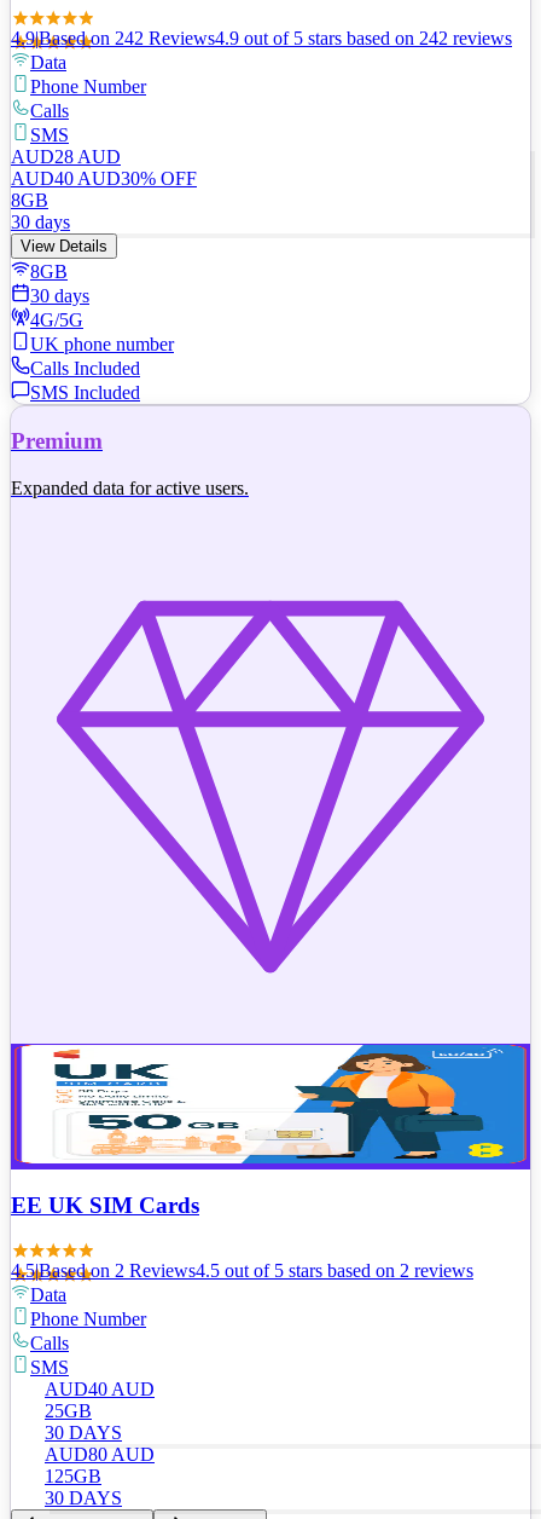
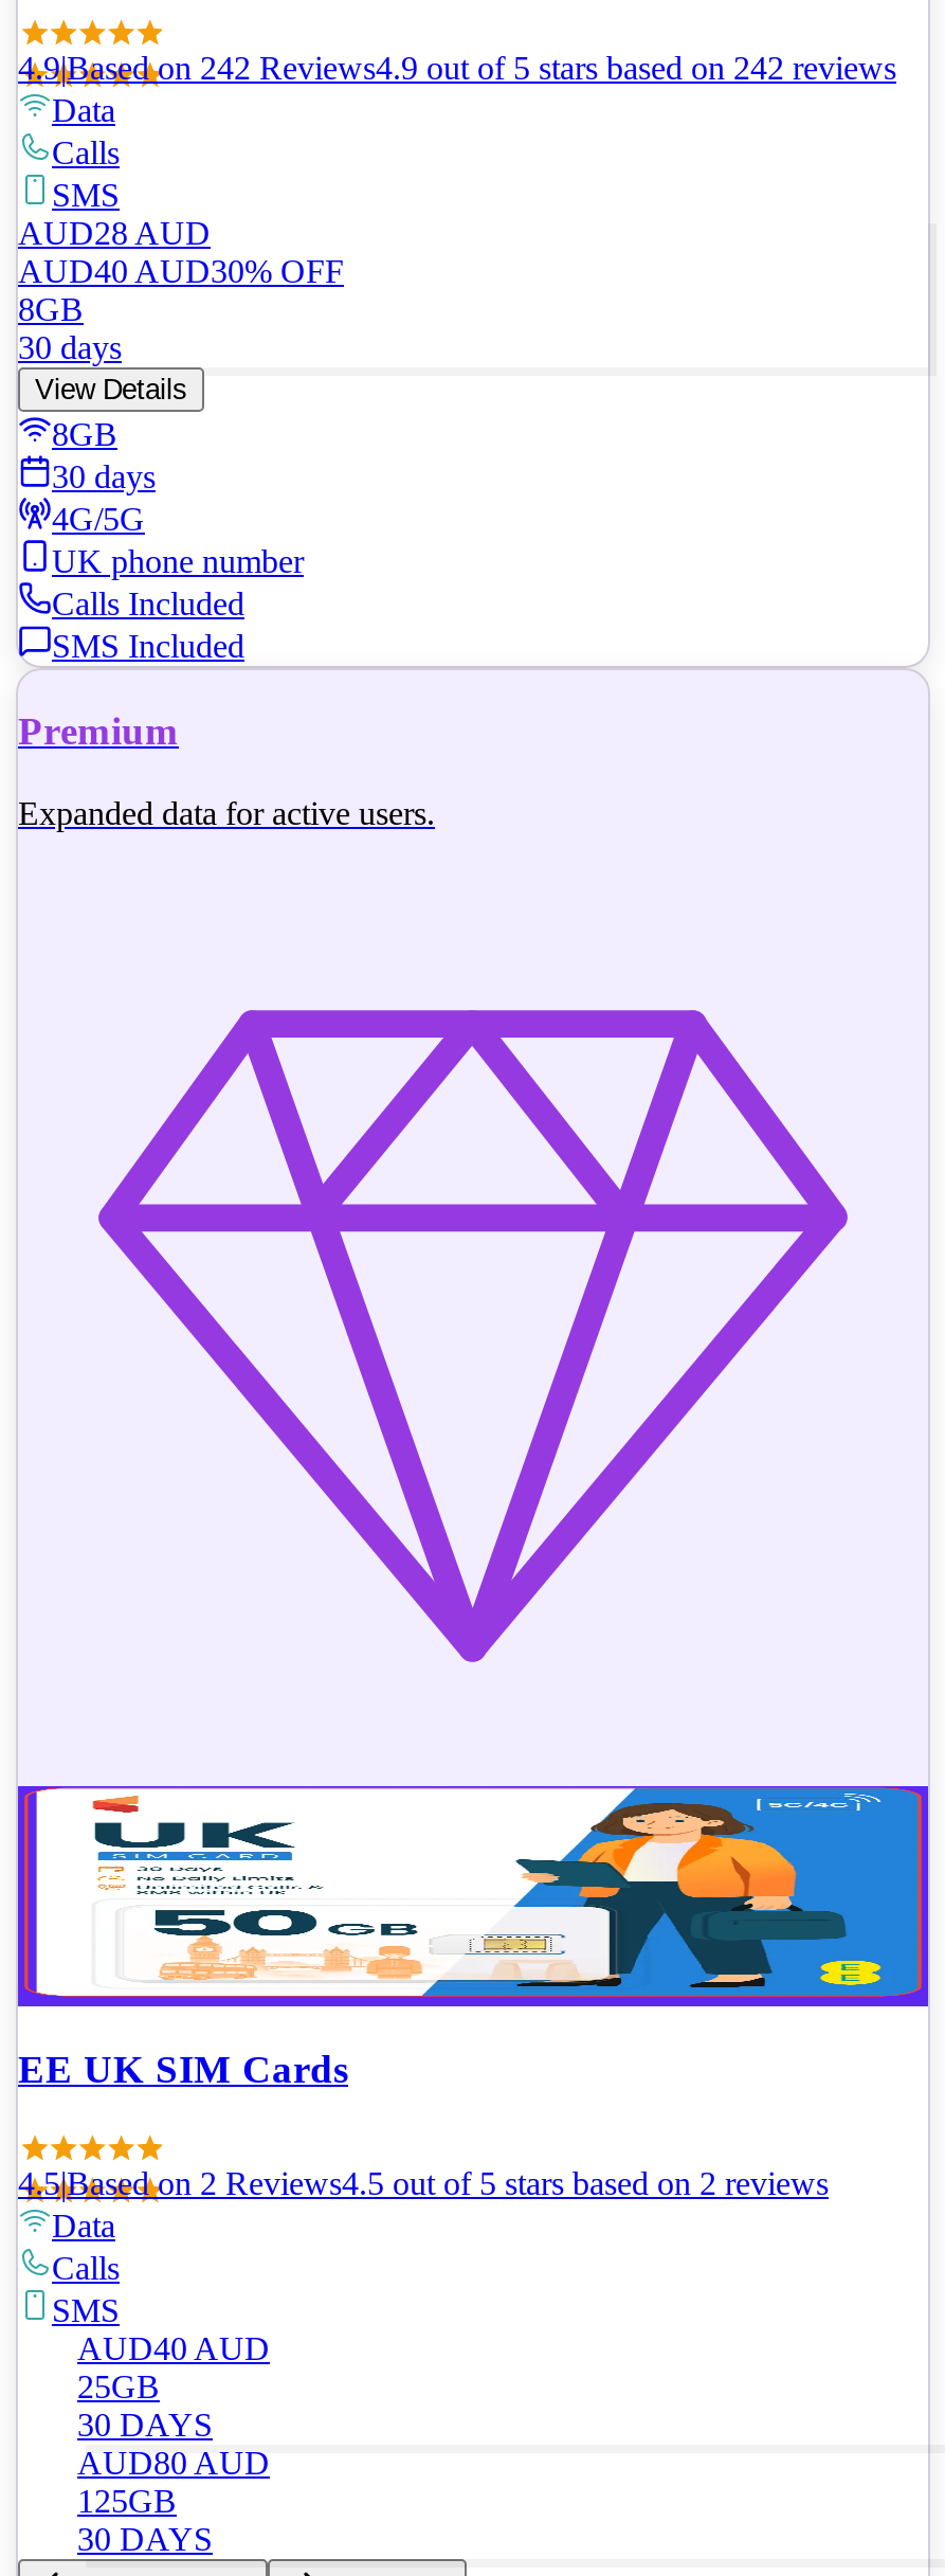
- Phone Number

- Phone Number
